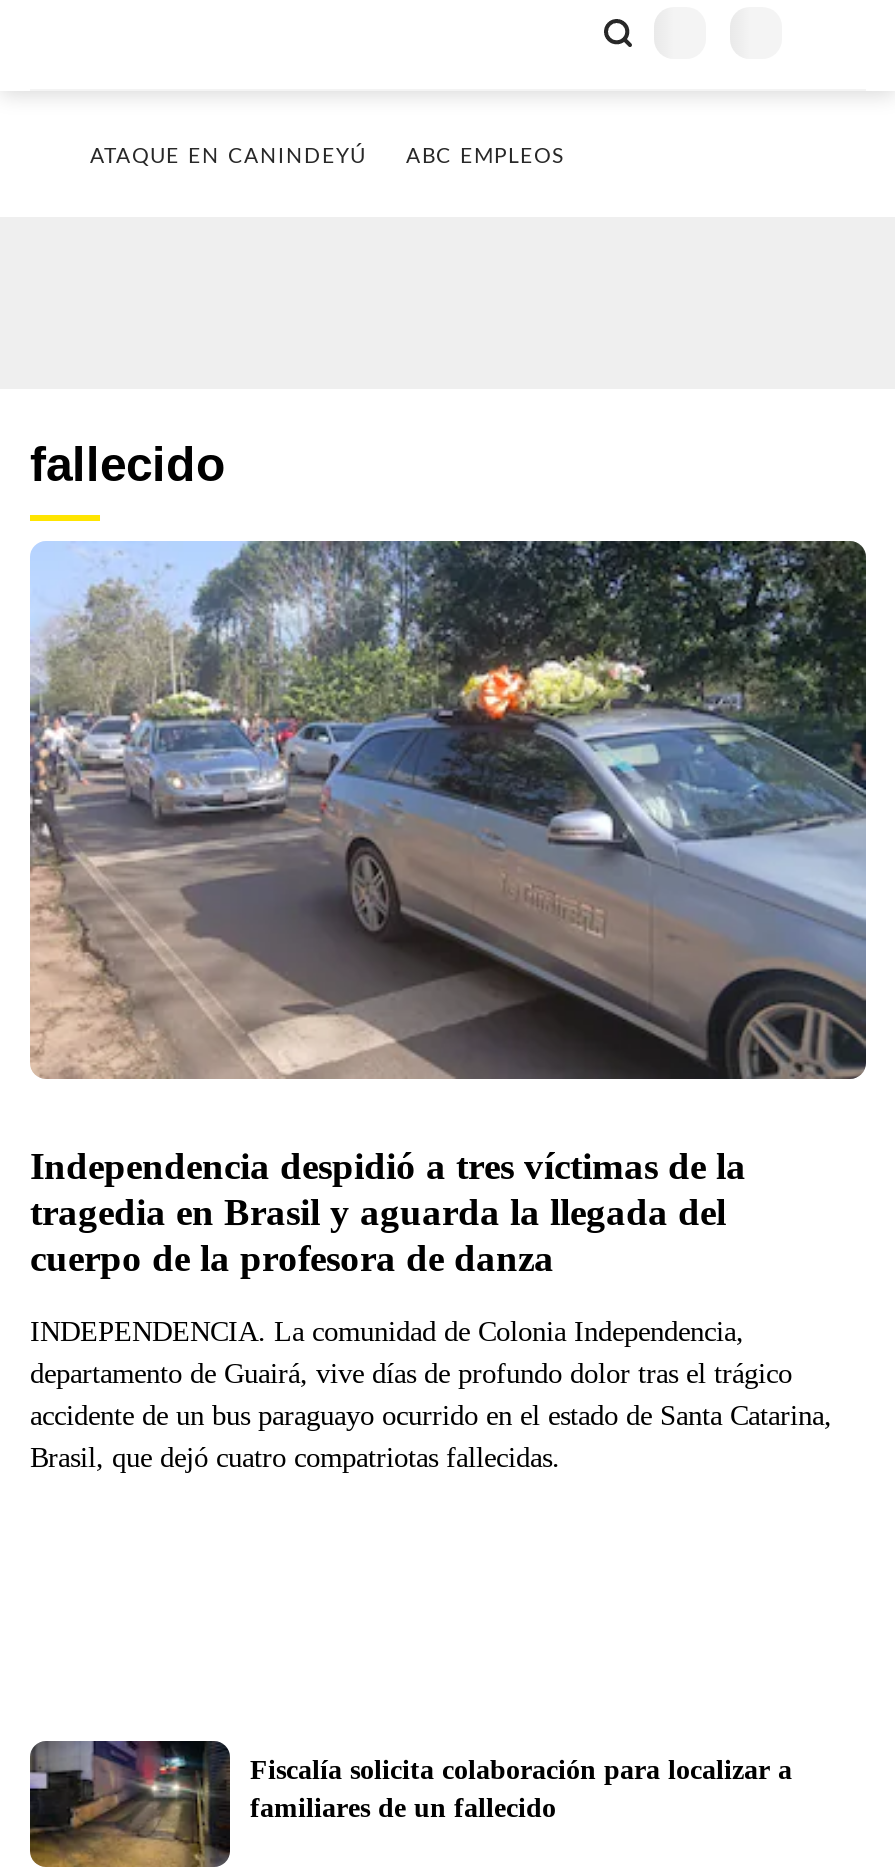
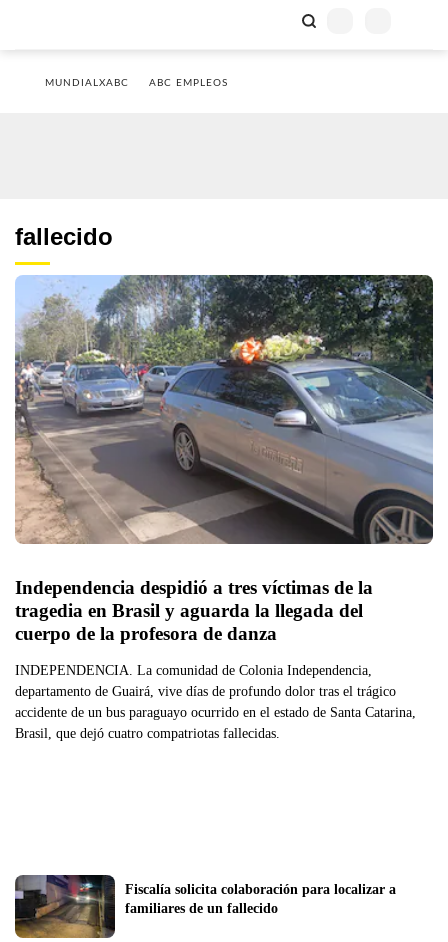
- ATAQUE EN CANINDEYÚ
+ MUNDIALXABC
